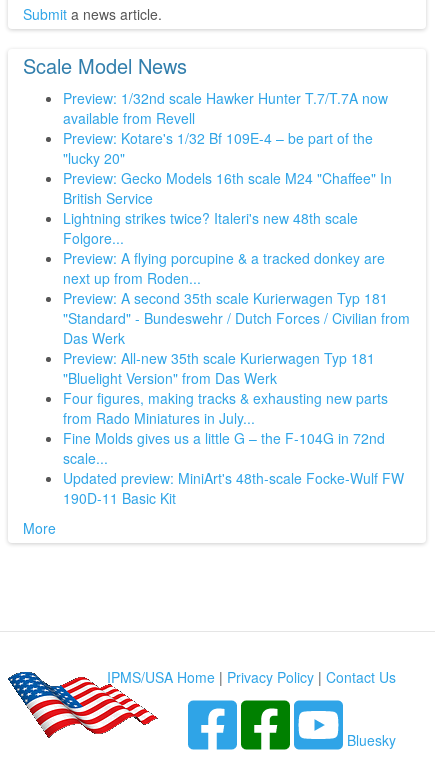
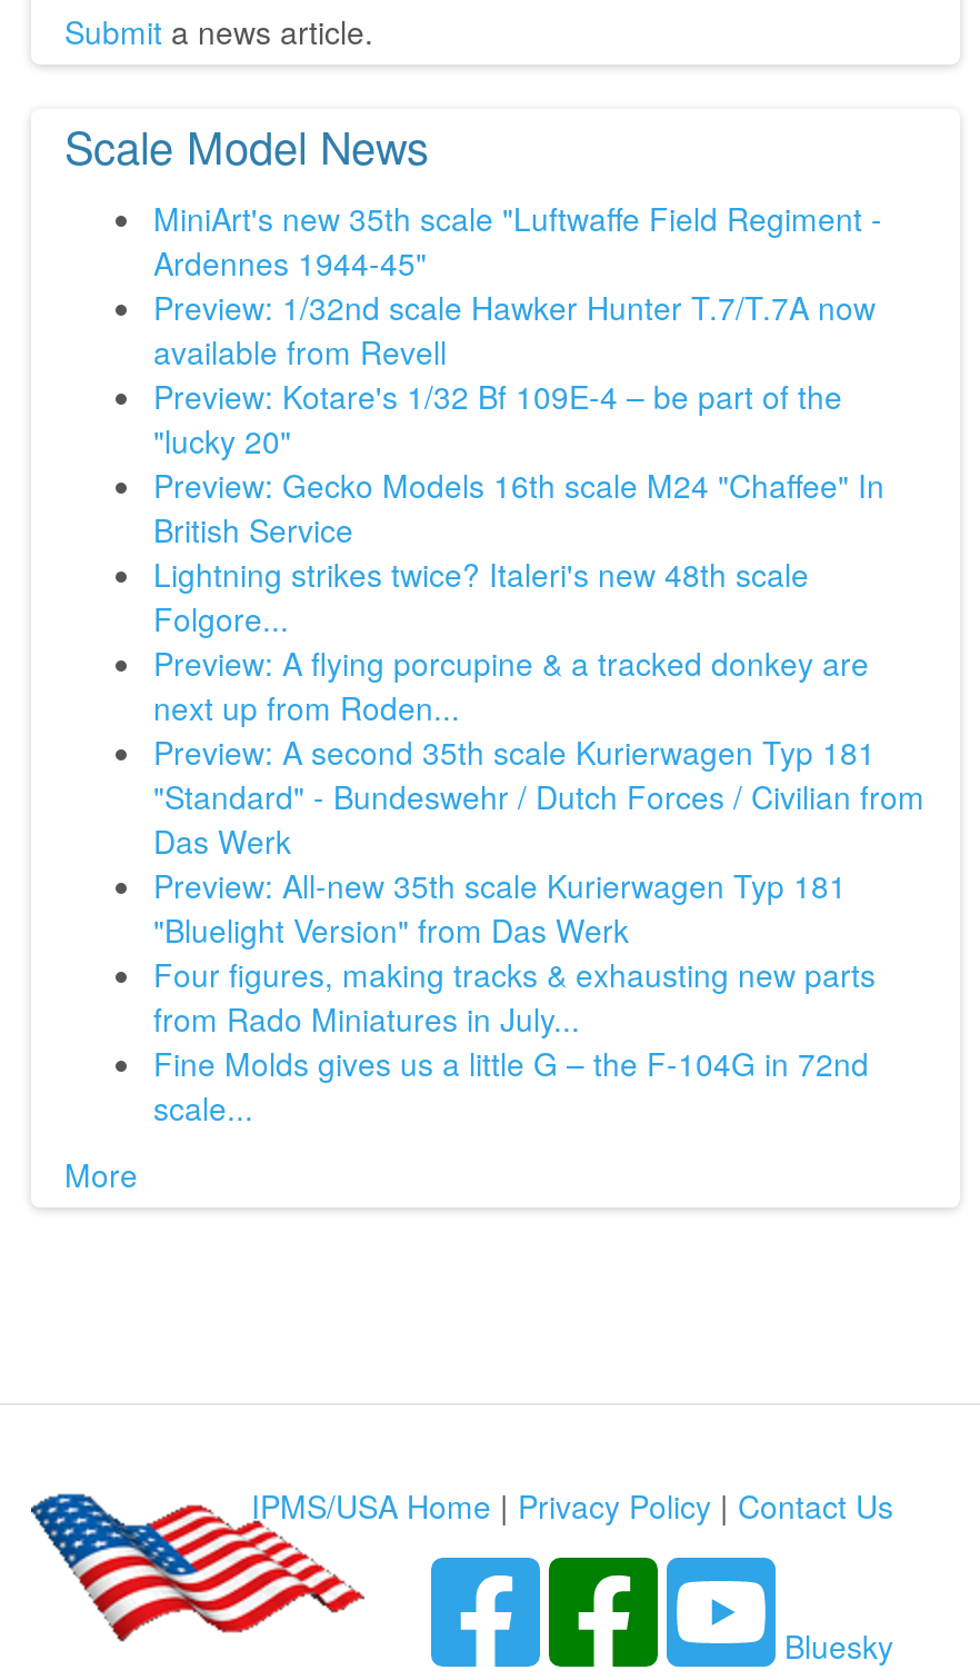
+ MiniArt's new 35th scale "Luftwaffe Field Regiment -
+ Ardennes 1944-45"

moved down: Preview: 1/32nd scale Hawker Hunter T.7/T.7A now | available from Revell | Preview: Kotare's 1/32 Bf 109E-4 – be part of the | ... | Fine Molds gives us a little G – the F-104G in 72nd | scale...

- Updated preview: MiniArt's 48th-scale Focke-Wulf FW
- 190D-11 Basic Kit
